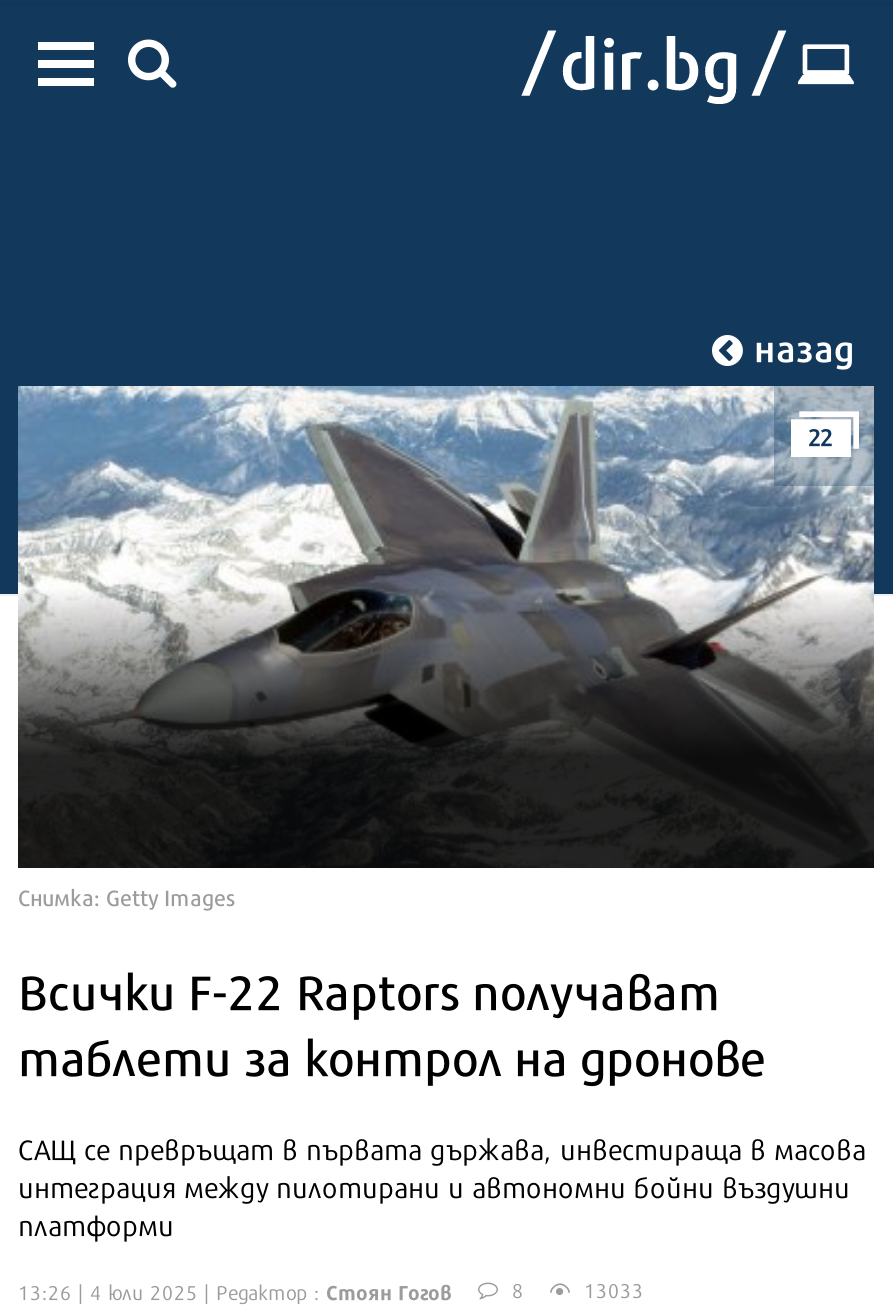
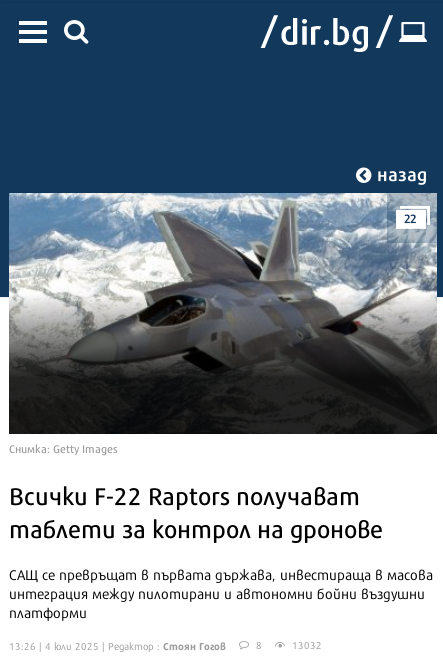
- 13033
+ 13032
